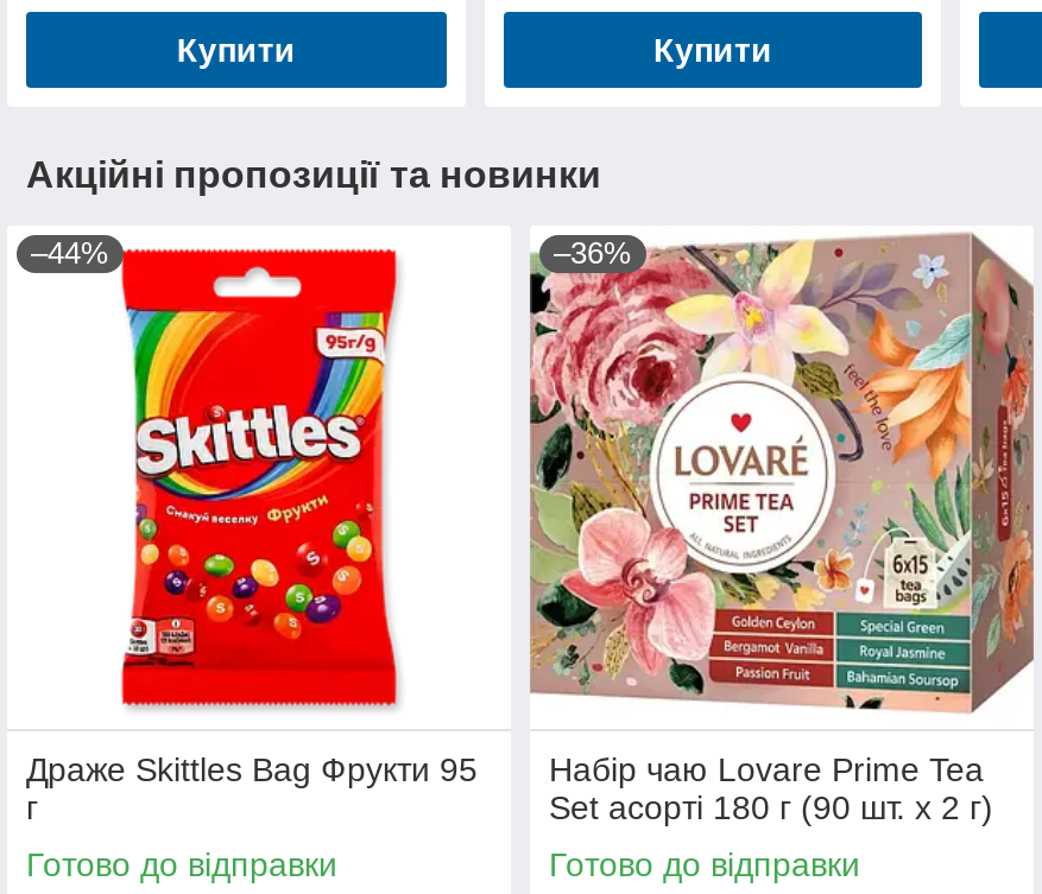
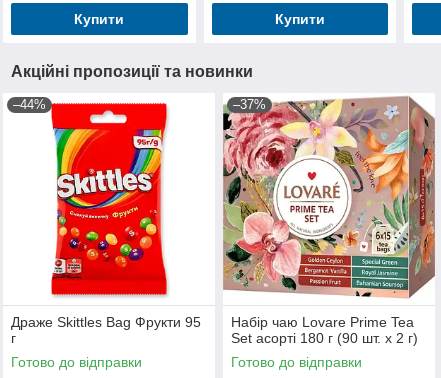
- –36%
+ –37%
